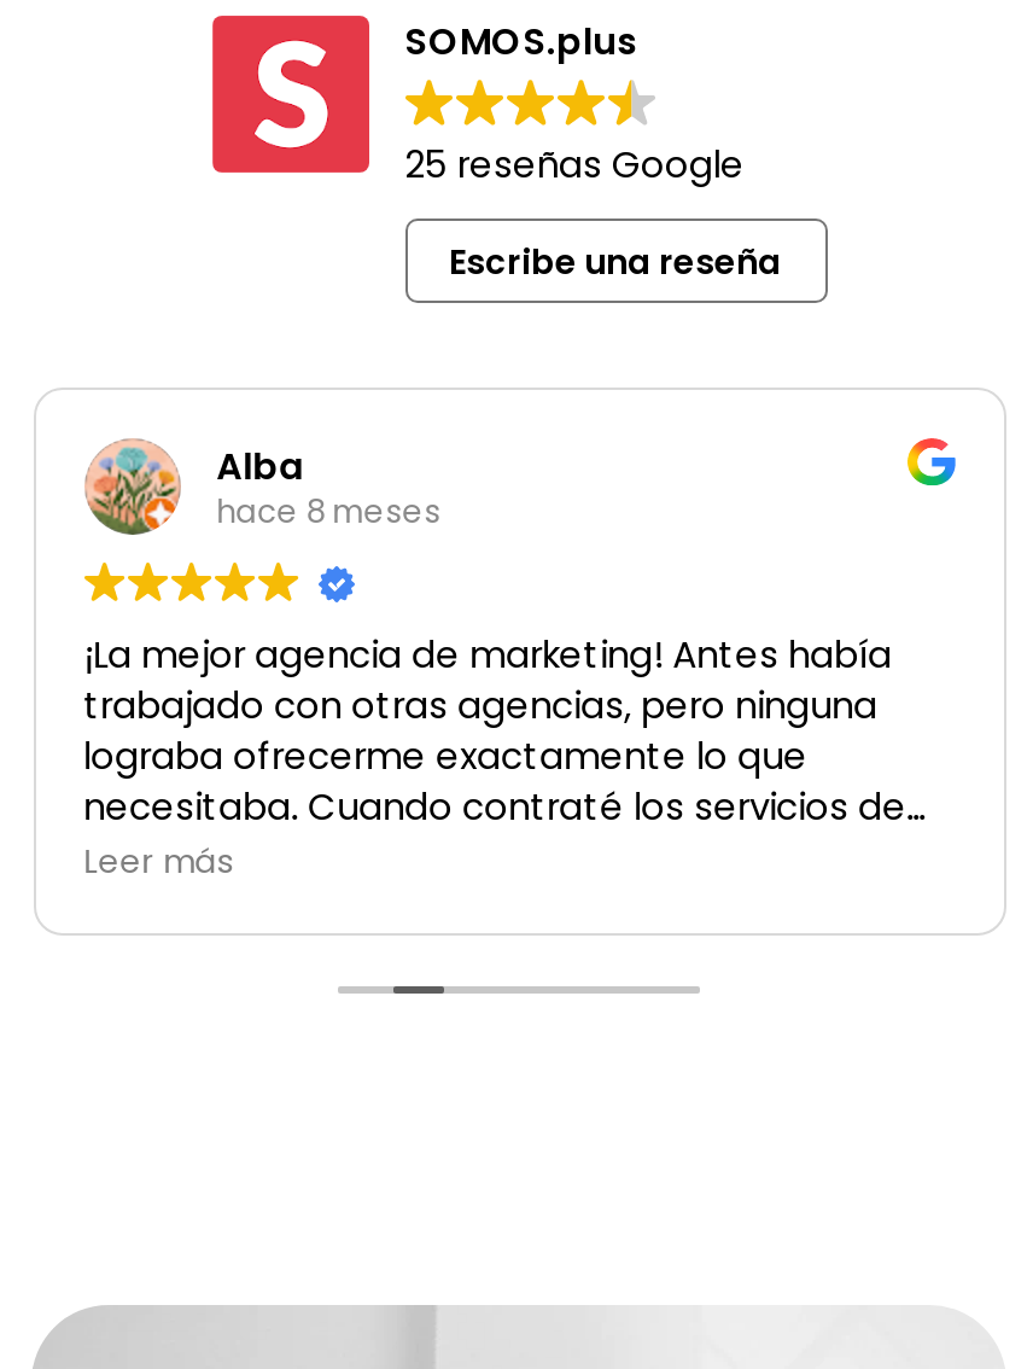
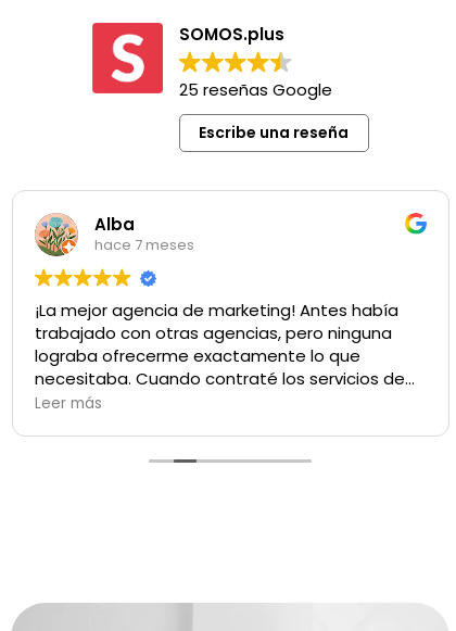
- hace 8 meses
+ hace 7 meses
